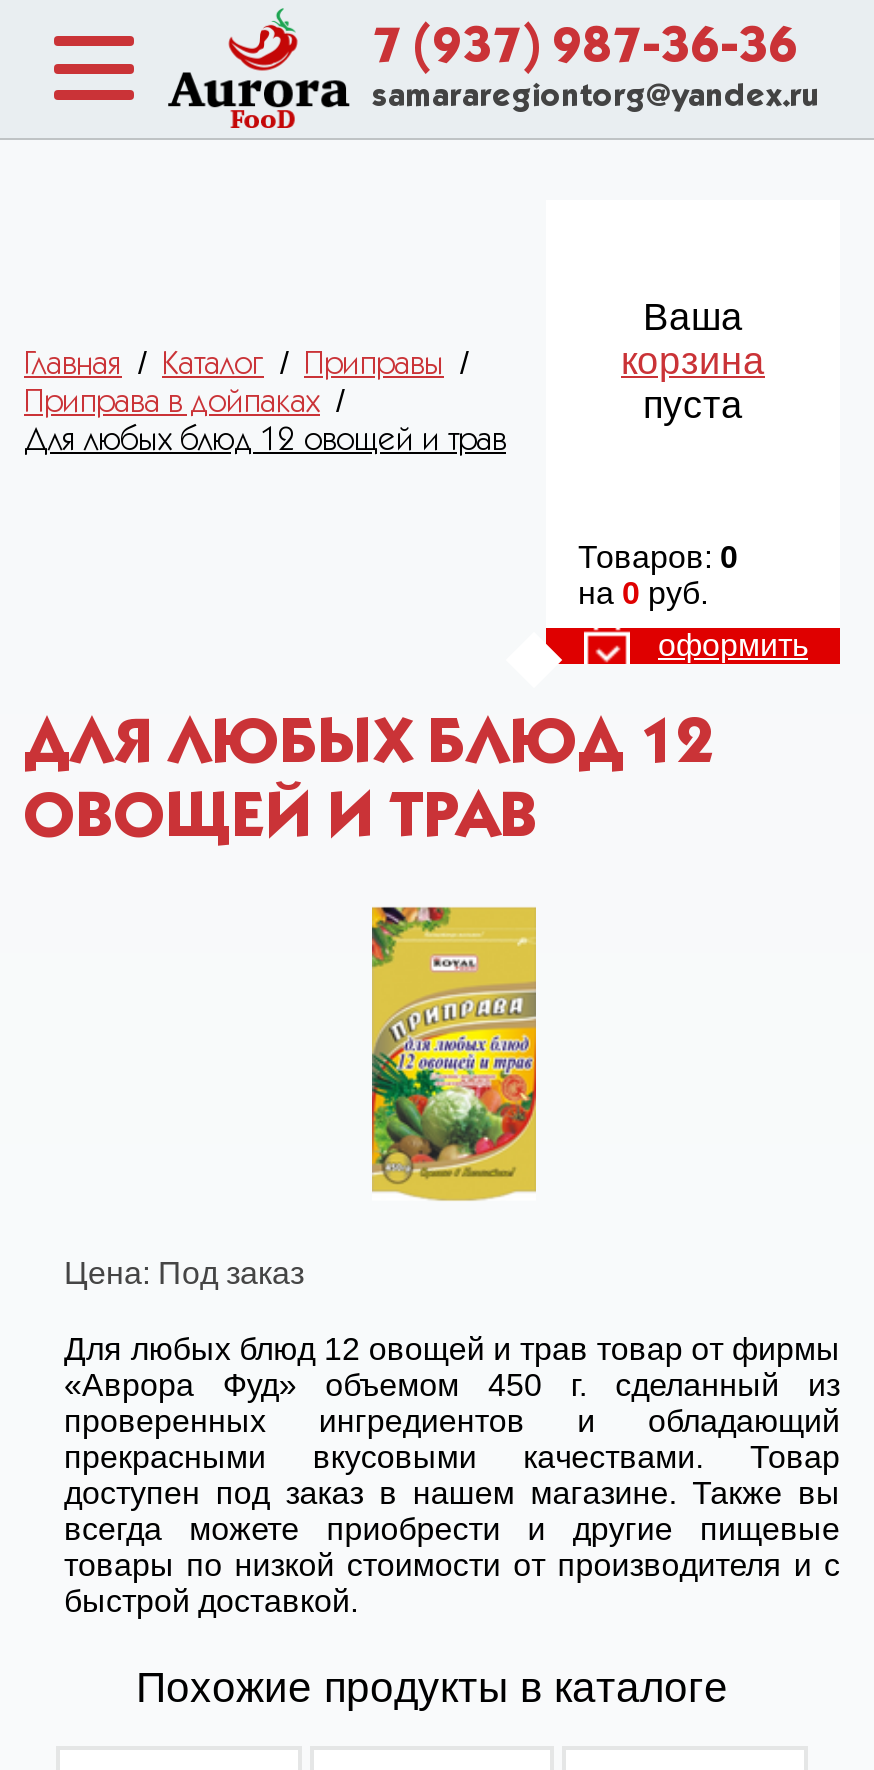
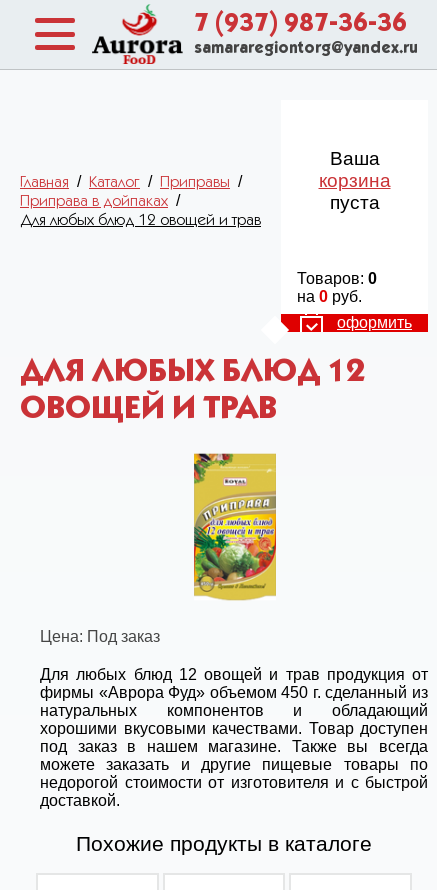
- Для любых блюд 12 овощей и трав товар от фирмы
- «Аврора Фуд» объемом 450 г. сделанный из
- проверенных ингредиентов и обладающий
- прекрасными вкусовыми качествами. Товар
- доступен под заказ в нашем магазине. Также вы
- всегда можете приобрести и другие пищевые
- товары по низкой стоимости от производителя и с
- быстрой доставкой.
+ Для любых блюд 12 овощей и трав продукция от
+ фирмы «Аврора Фуд» объемом 450 г. сделанный из
+ натуральных компонентов и обладающий
+ хорошими вкусовыми качествами. Товар доступен
+ под заказ в нашем магазине. Также вы всегда
+ можете заказать и другие пищевые товары по
+ недорогой стоимости от изготовителя и с быстрой
+ доставкой.
